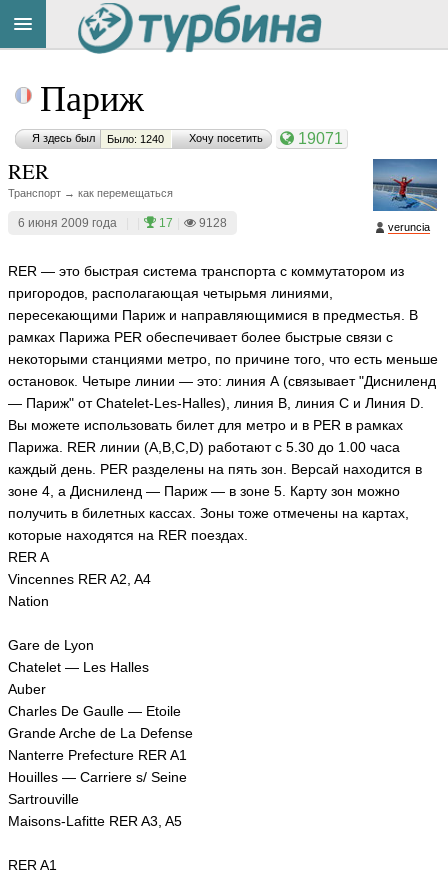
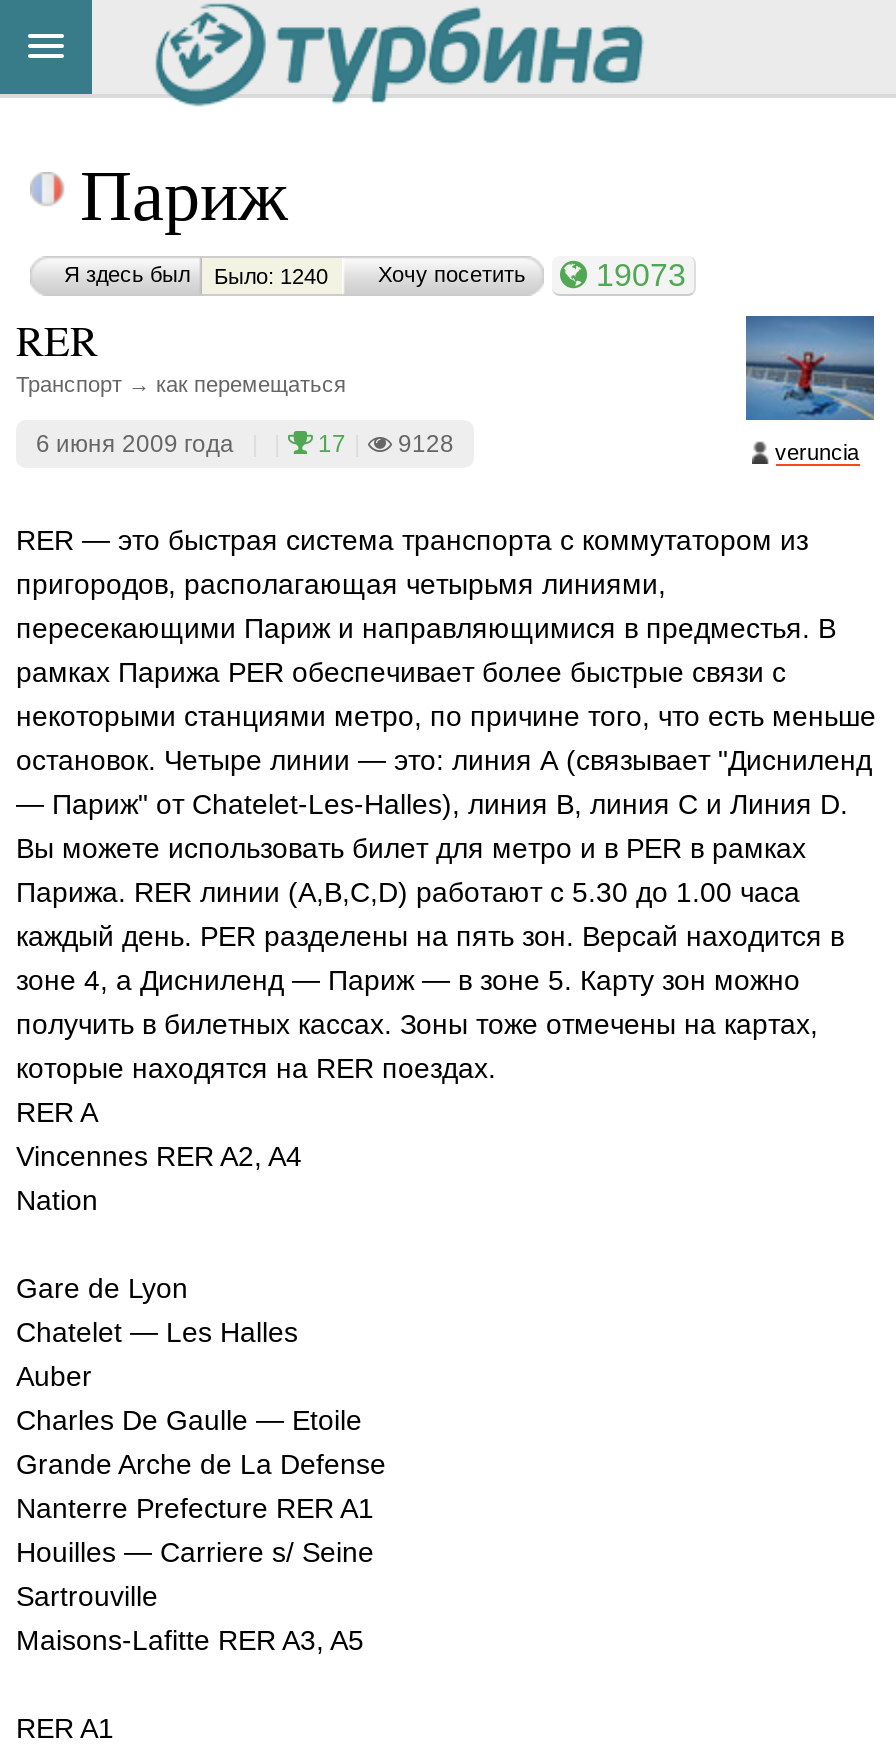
- 19071
+ 19073
